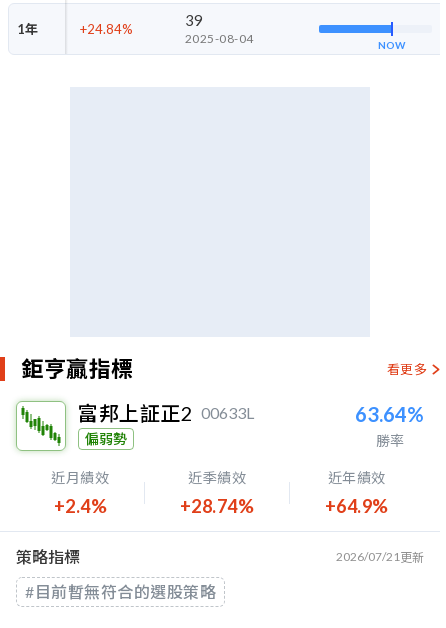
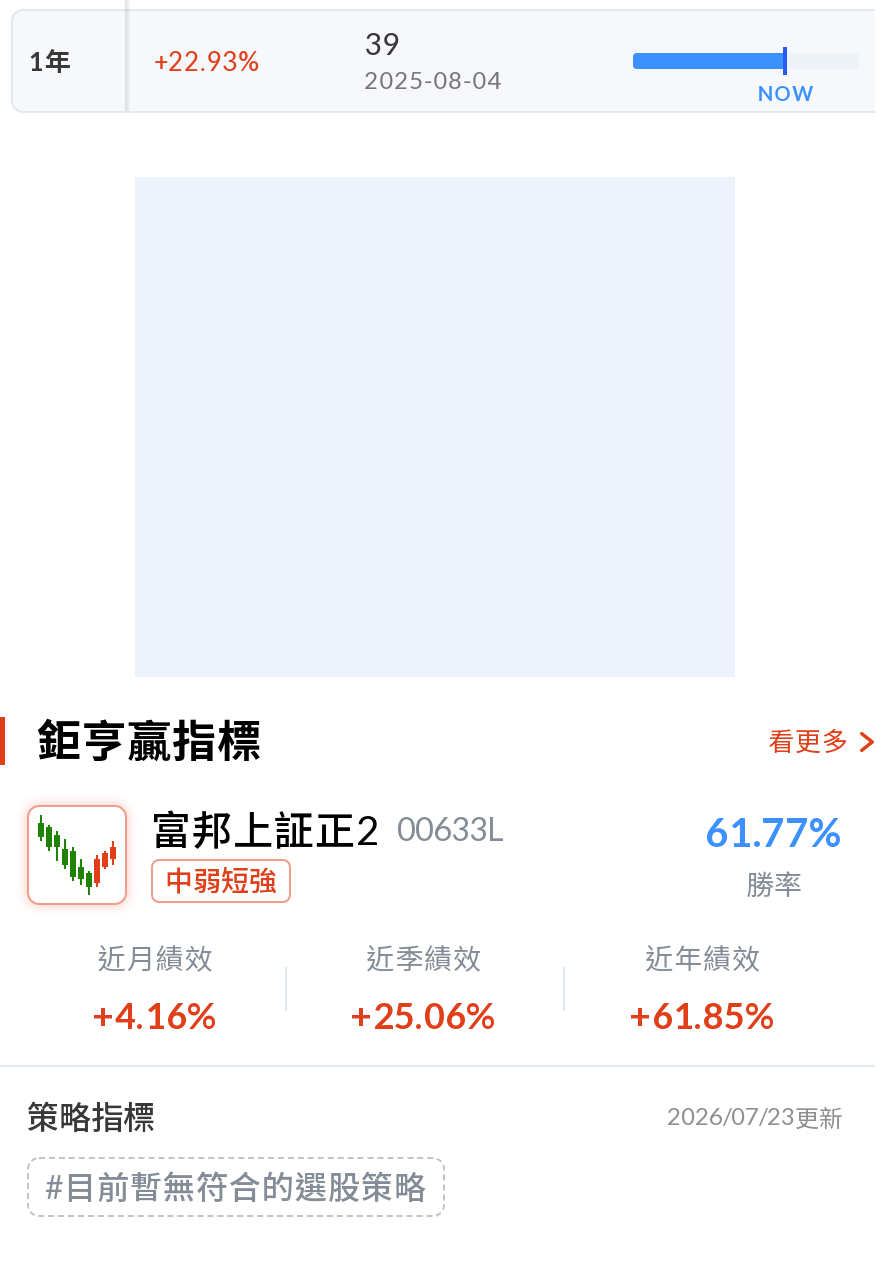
- +24.84%
+ +22.93%

- [image]
- 偏弱勢
+ [image]
+ 中弱短強

- 63.64%
+ 61.77%

- +2.4%
+ +4.16%

- +28.74%
+ +25.06%

- +64.9%
+ +61.85%

- 2026/07/21更新
+ 2026/07/23更新
